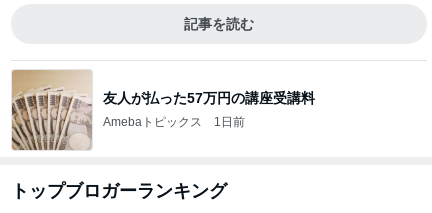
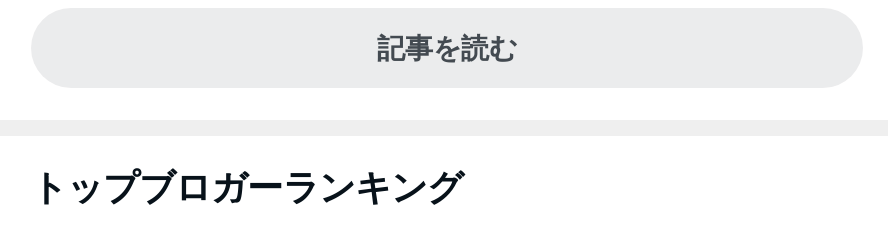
- [image]
- 友人が払った57万円の講座受講料
- Amebaトピックス
- 1日前
